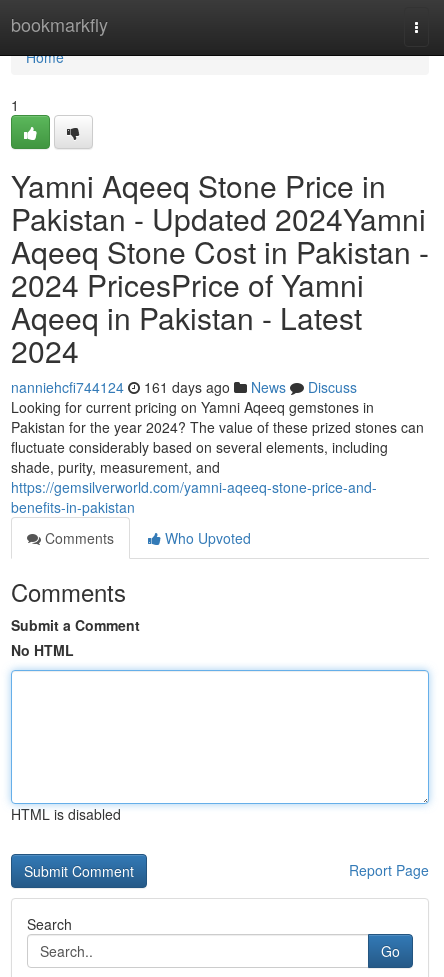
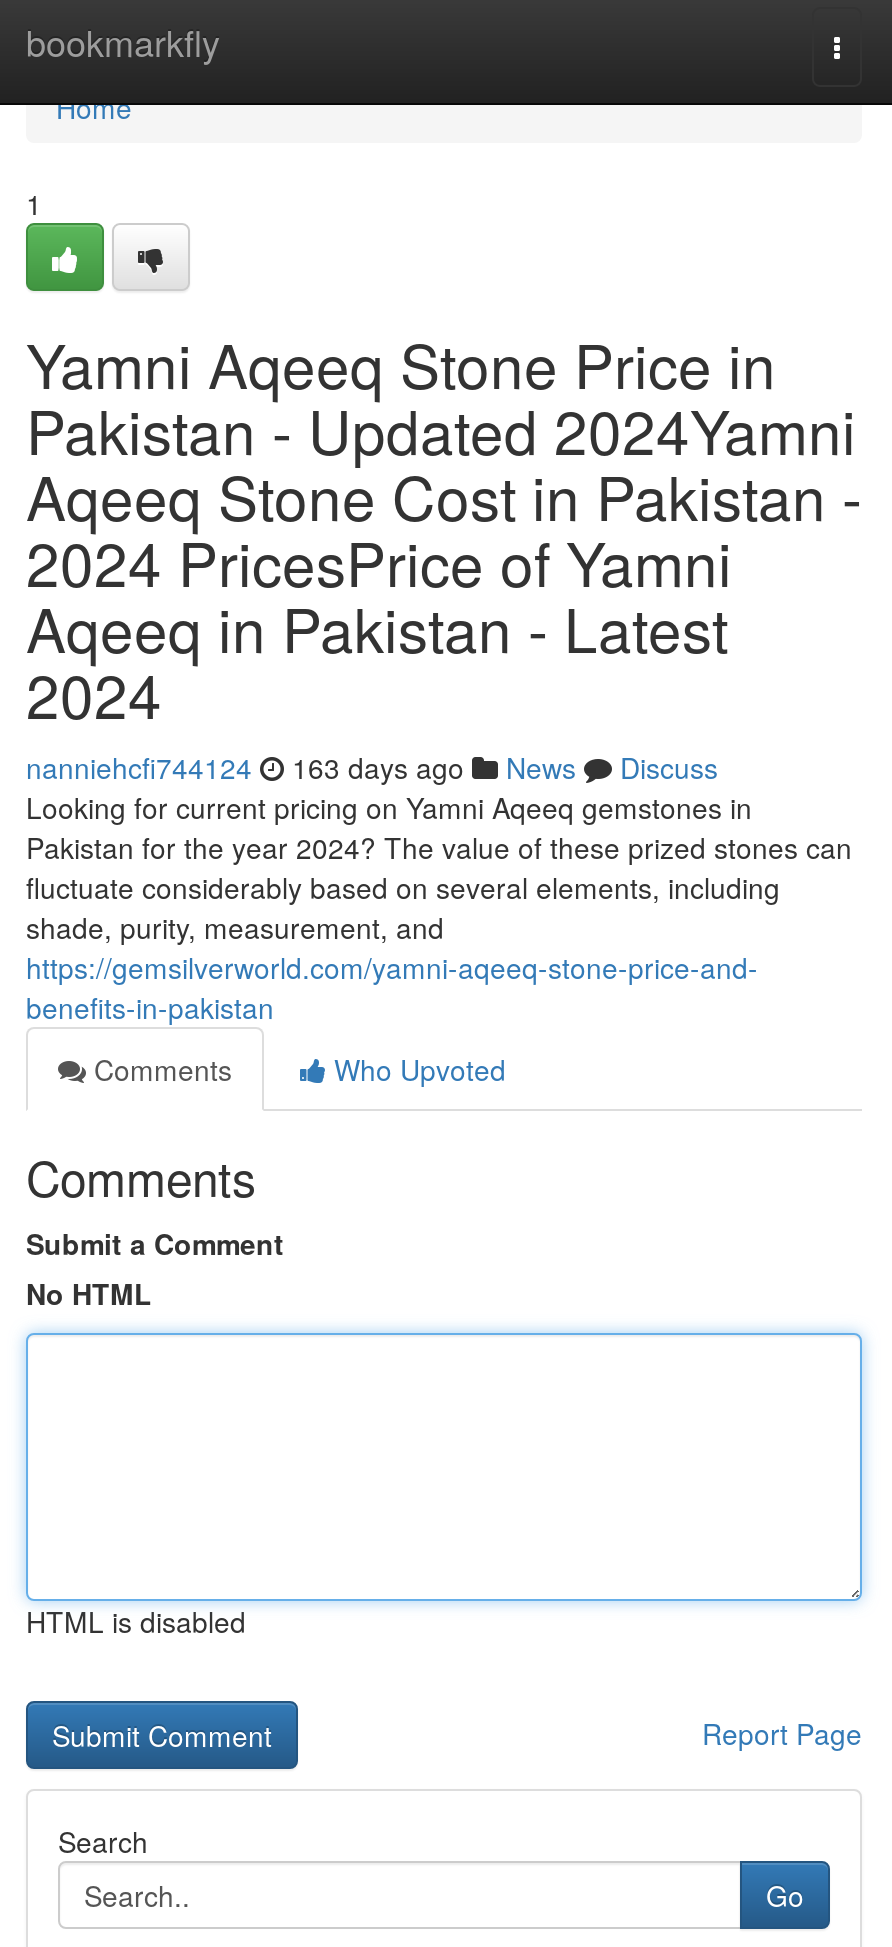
- nanniehcfi744124 161 days ago News Discuss
+ nanniehcfi744124 163 days ago News Discuss
